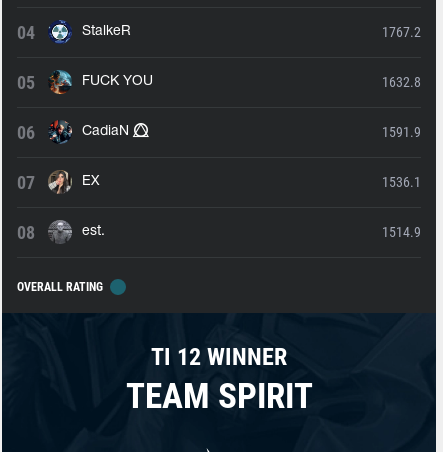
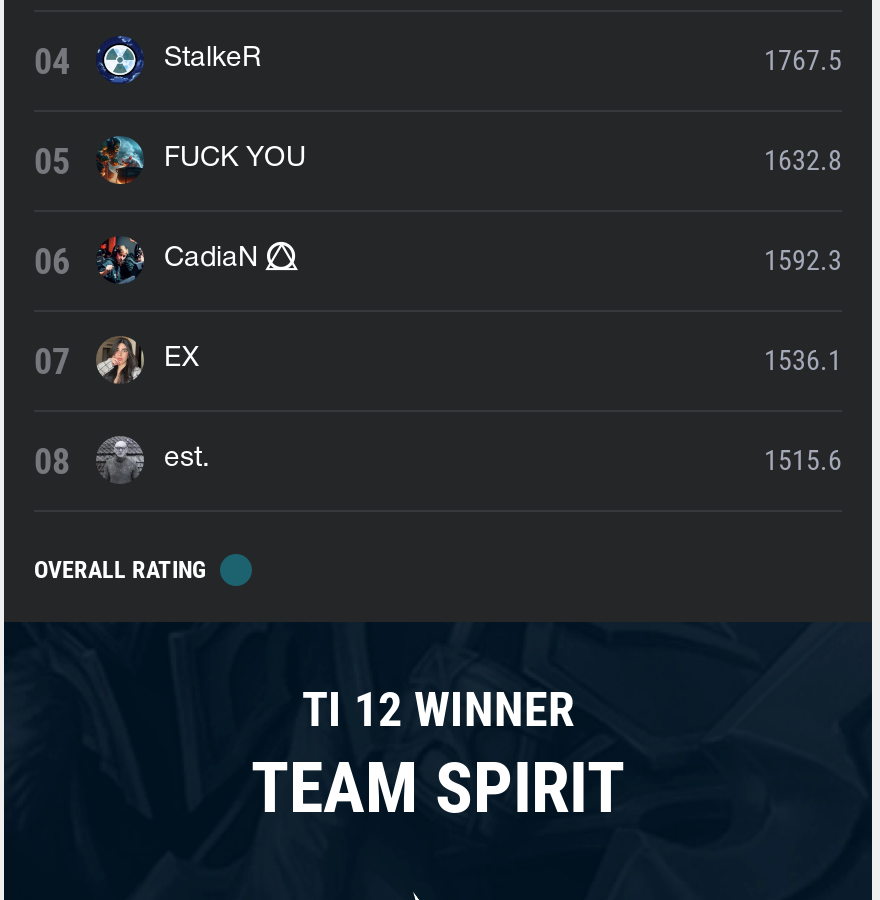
- 1767.2
+ 1767.5

- 1591.9
+ 1592.3

- 1514.9
+ 1515.6
